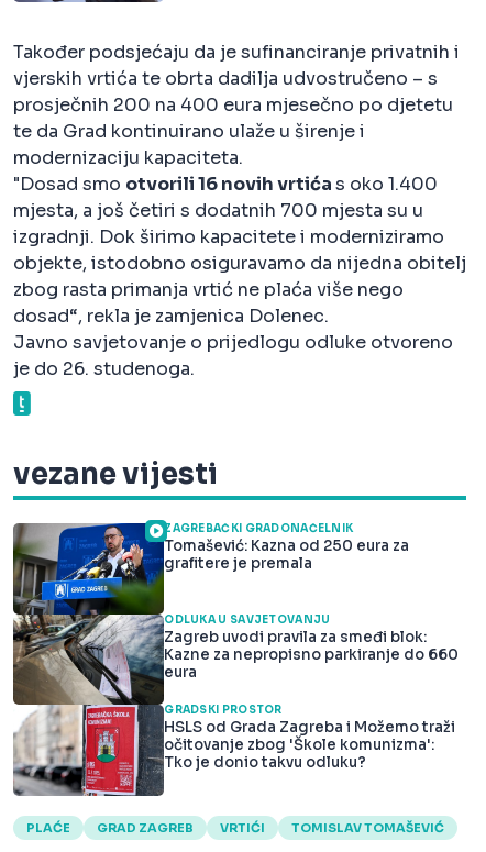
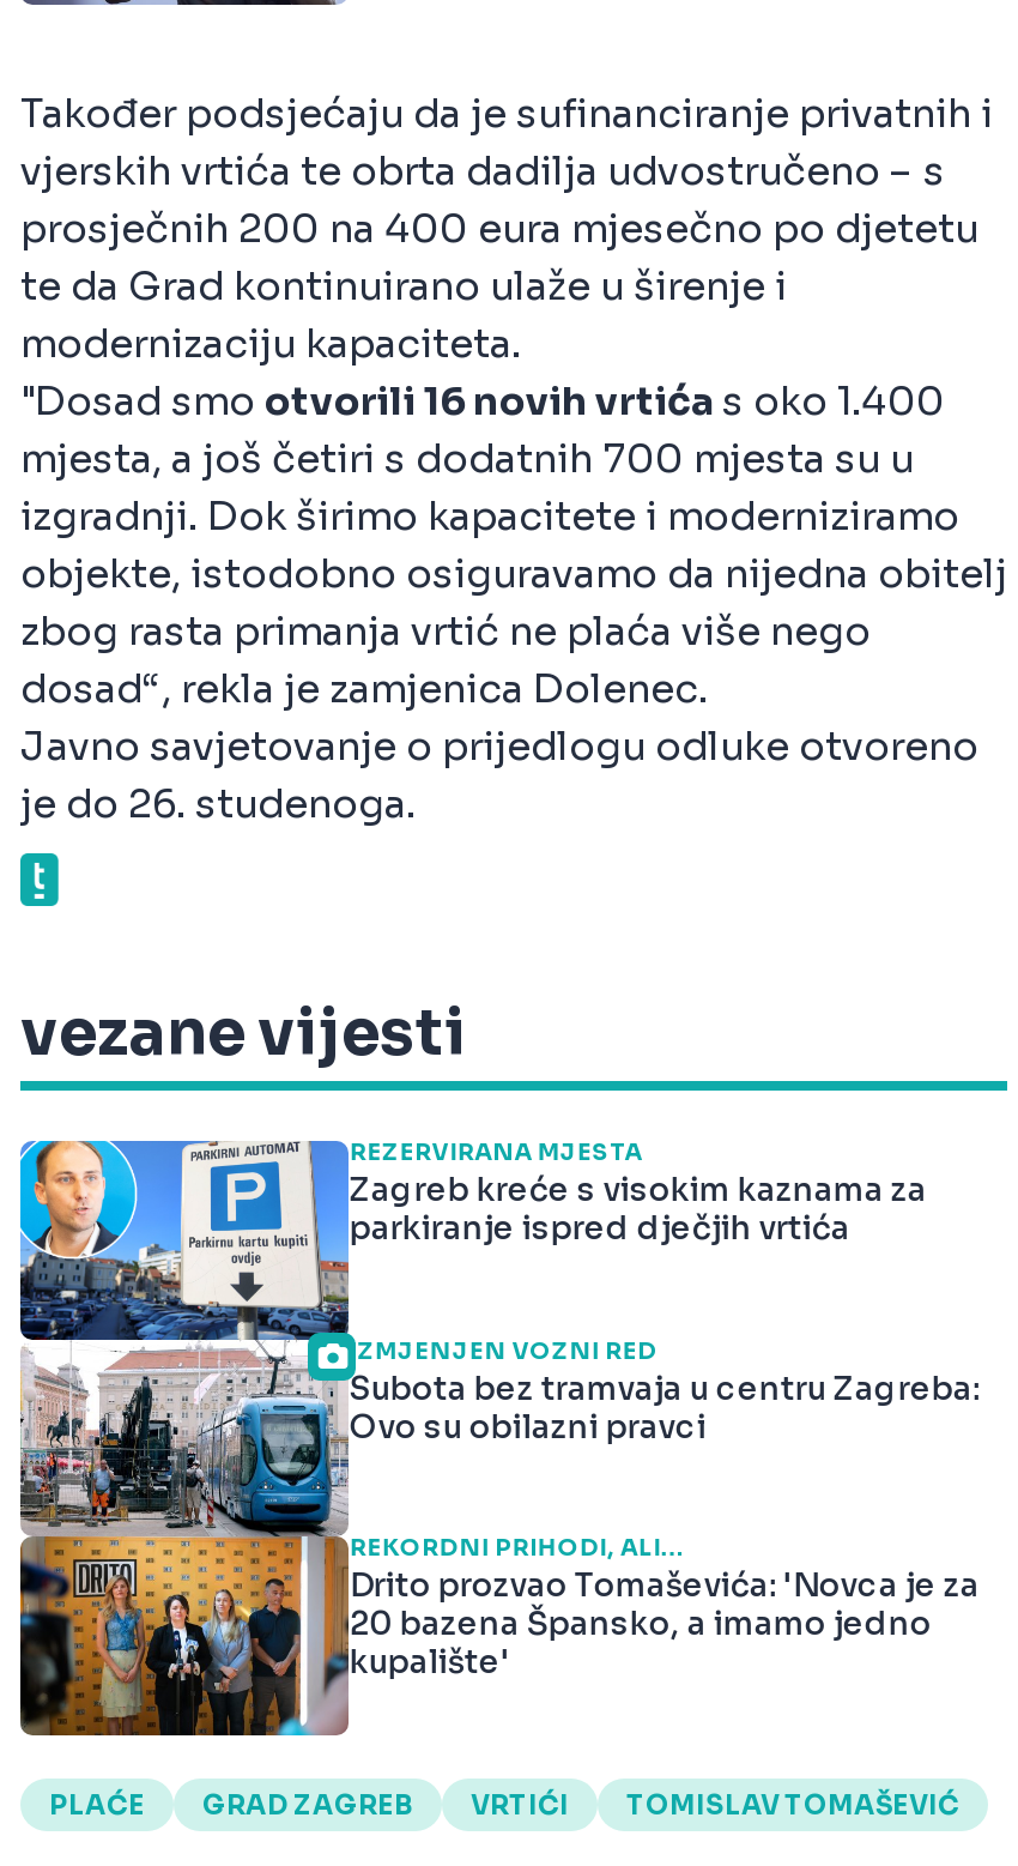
- [image]
- ZAGREBAČKI GRADONAČELNIK
- Tomašević: Kazna od 250 eura za
- grafitere je premala
+ [image]
+ REZERVIRANA MJESTA
+ Zagreb kreće s visokim kaznama za
+ parkiranje ispred dječjih vrtića

- ODLUKA U SAVJETOVANJU
- Zagreb uvodi pravila za smeđi blok:
- Kazne za nepropisno parkiranje do 660
- eura
+ IZMJENJEN VOZNI RED
+ Subota bez tramvaja u centru Zagreba:
+ Ovo su obilazni pravci

- GRADSKI PROSTOR
- HSLS od Grada Zagreba i Možemo traži
- očitovanje zbog 'Škole komunizma':
- Tko je donio takvu odluku?
+ REKORDNI PRIHODI, ALI...
+ Drito prozvao Tomaševića: 'Novca je za
+ 20 bazena Špansko, a imamo jedno
+ kupalište'
